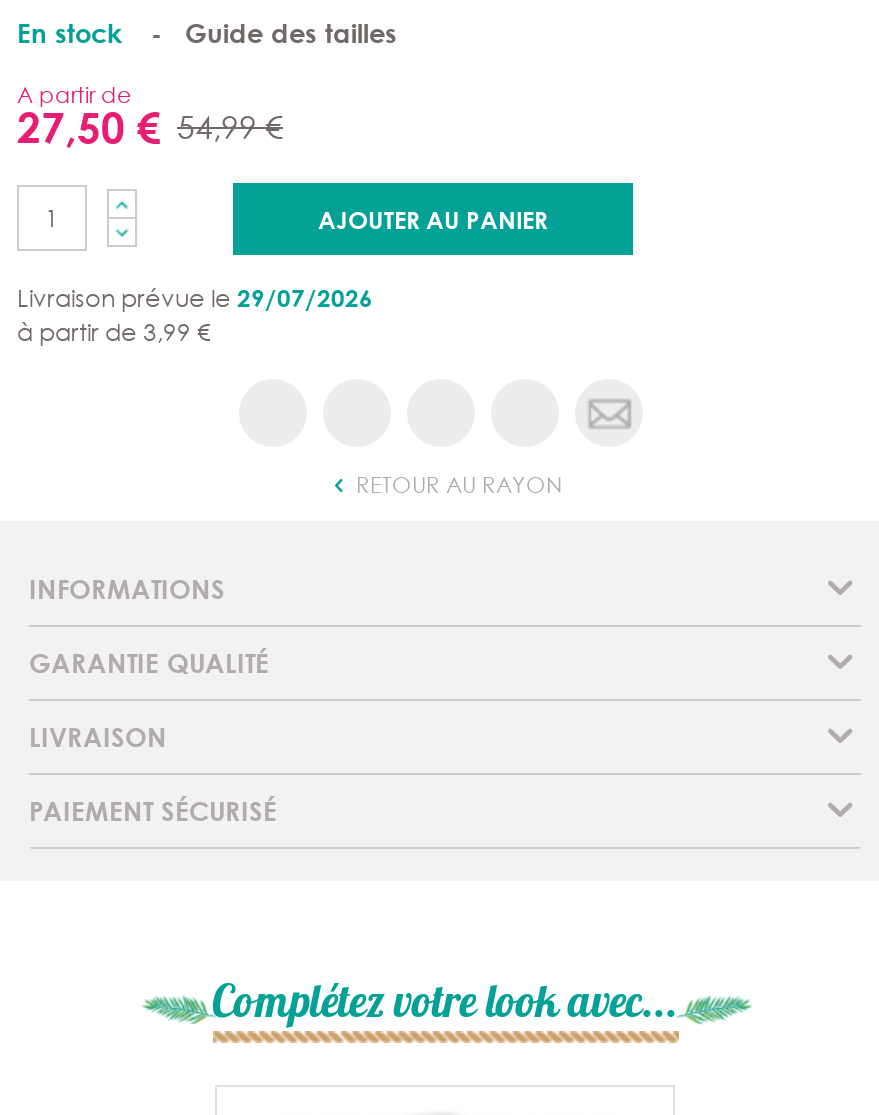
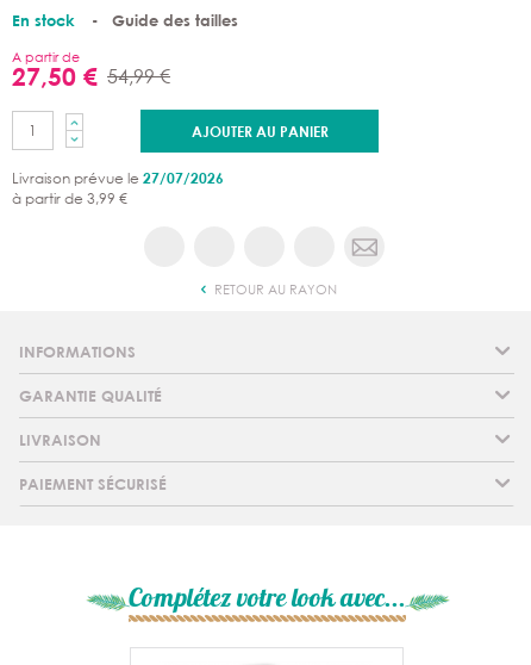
- Livraison prévue le 29/07/2026
+ Livraison prévue le 27/07/2026
